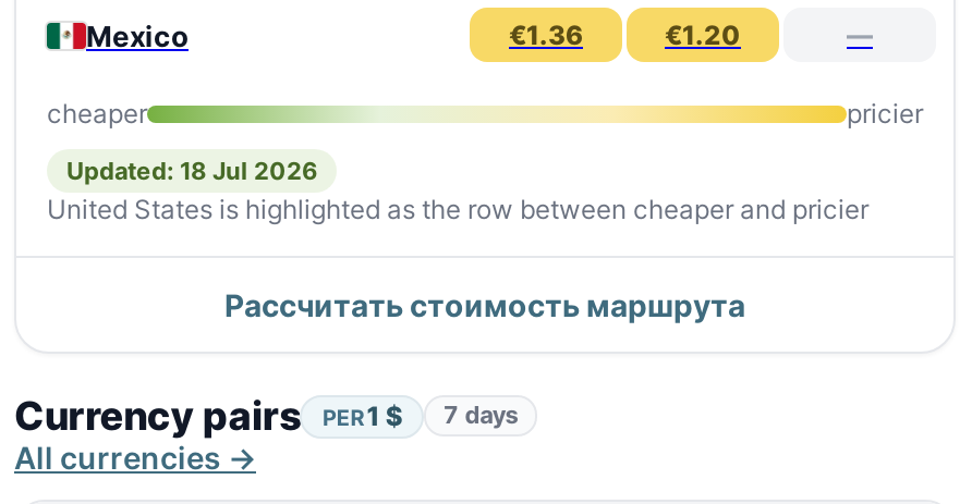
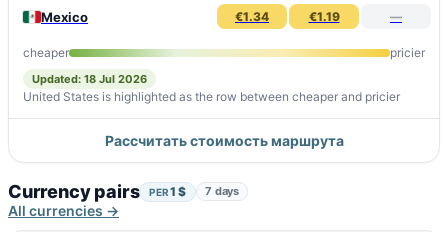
- €1.36
+ €1.34

- €1.20
+ €1.19
